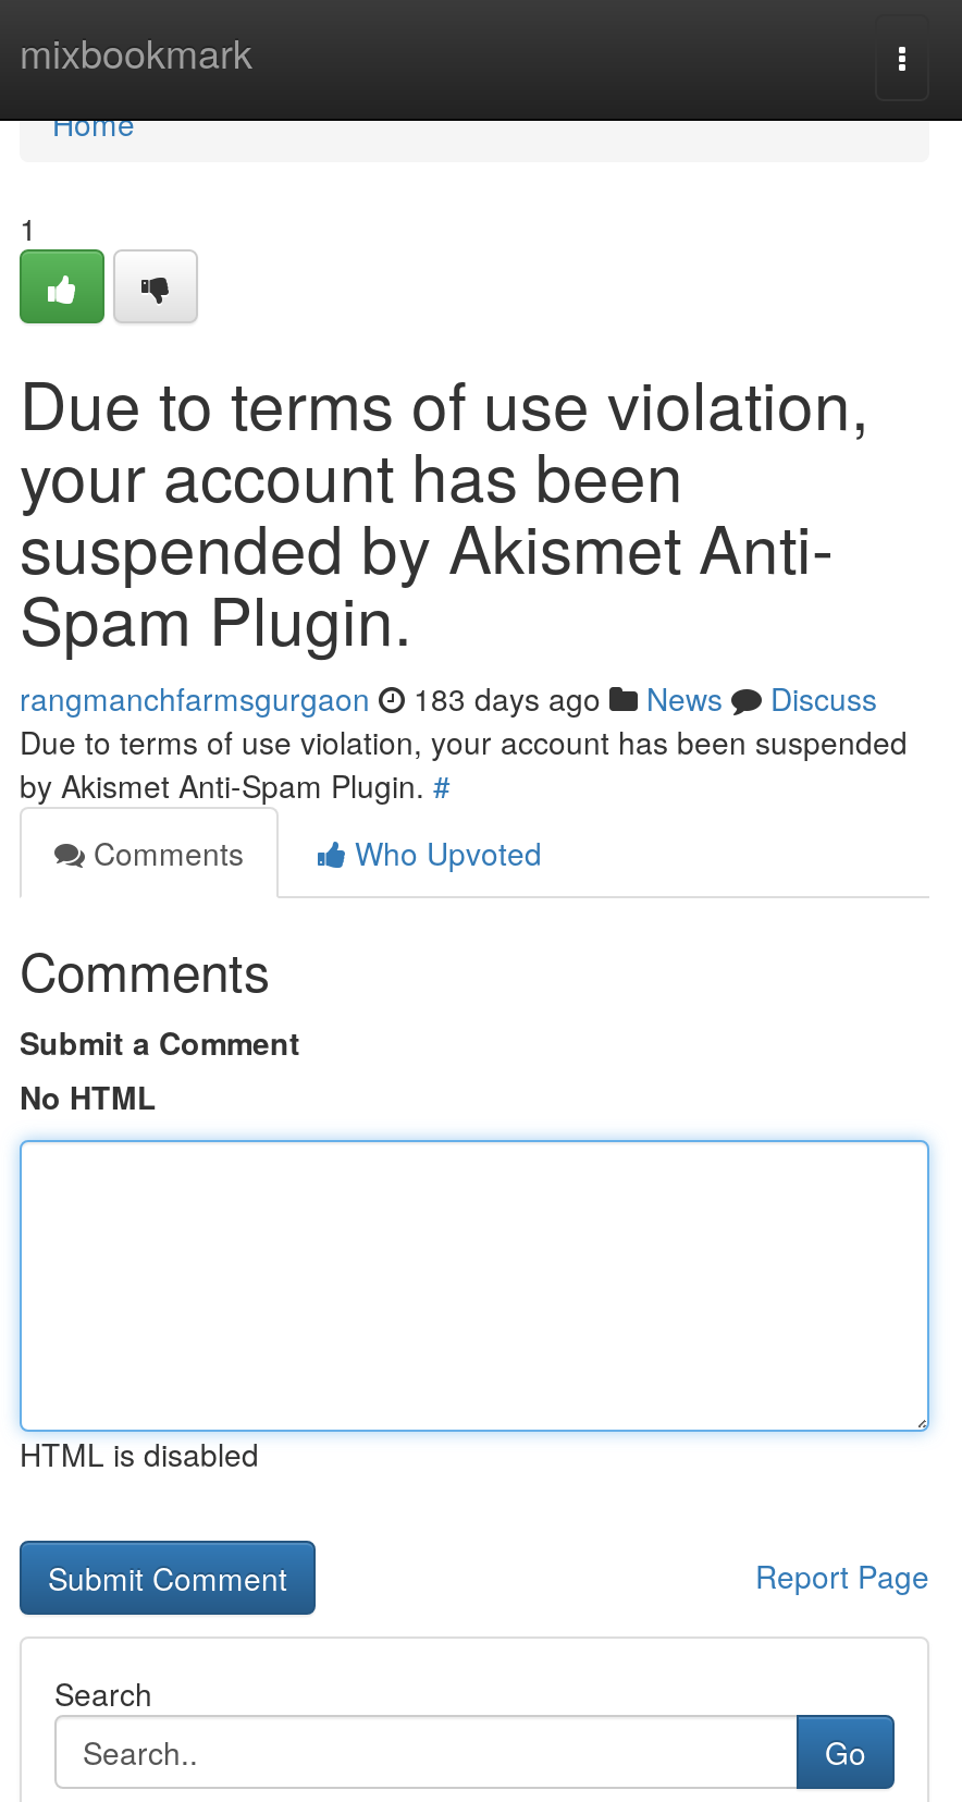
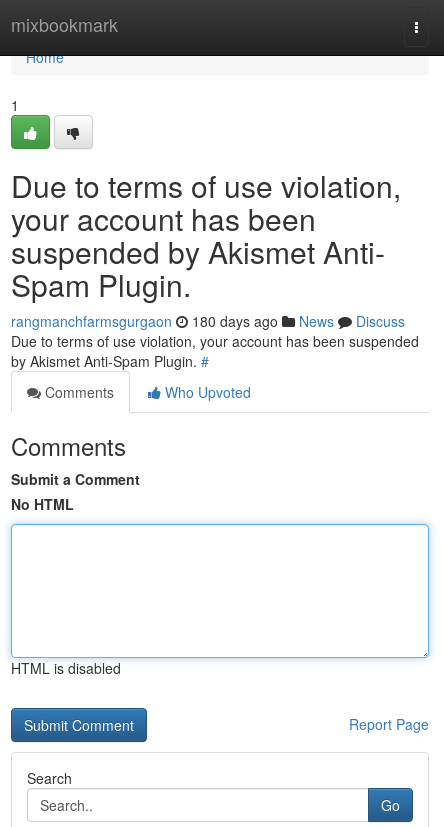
- rangmanchfarmsgurgaon 183 days ago News Discuss
+ rangmanchfarmsgurgaon 180 days ago News Discuss
